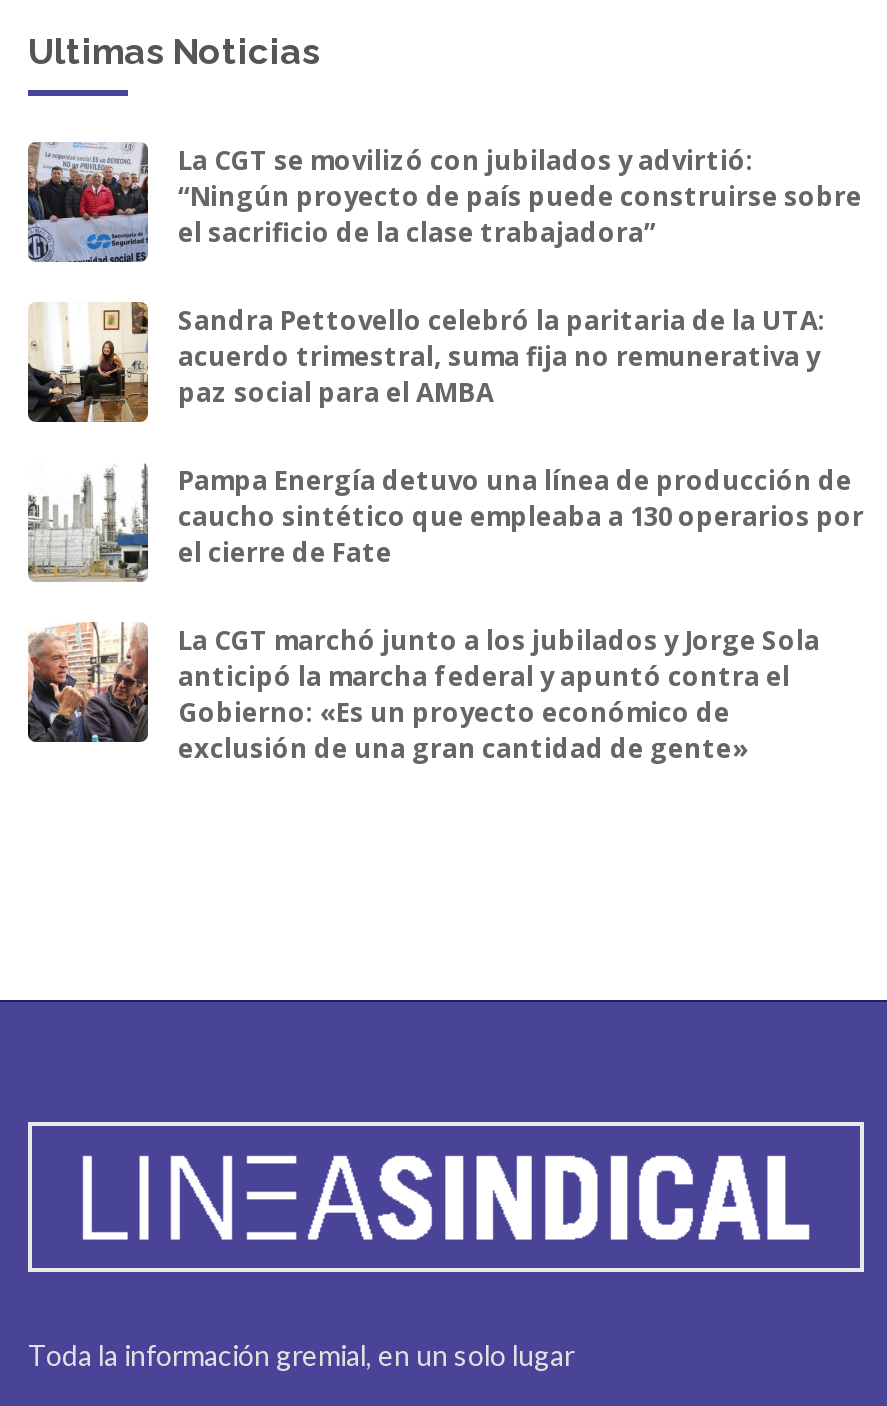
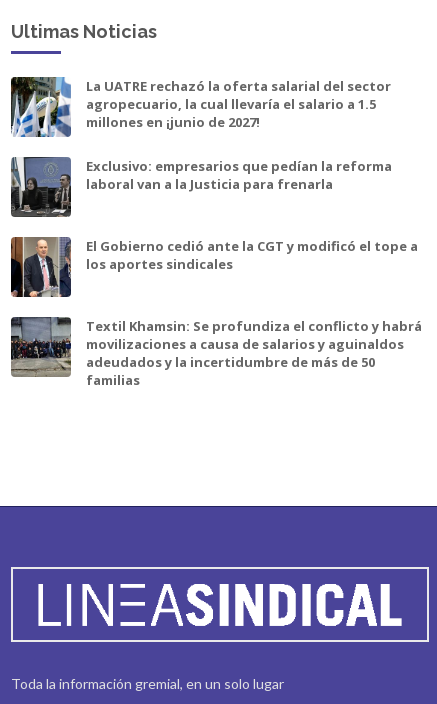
- [image]
- La CGT se movilizó con jubilados y advirtió:
- “Ningún proyecto de país puede construirse sobre
- el sacrificio de la clase trabajadora”
+ [image]
+ La UATRE rechazó la oferta salarial del sector
+ agropecuario, la cual llevaría el salario a 1.5
+ millones en ¡junio de 2027!

- [image]
- Sandra Pettovello celebró la paritaria de la UTA:
- acuerdo trimestral, suma fija no remunerativa y
- paz social para el AMBA
+ [image]
+ Exclusivo: empresarios que pedían la reforma
+ laboral van a la Justicia para frenarla

- [image]
- Pampa Energía detuvo una línea de producción de
- caucho sintético que empleaba a 130 operarios por
- el cierre de Fate
+ [image]
+ El Gobierno cedió ante la CGT y modificó el tope a
+ los aportes sindicales

- [image]
- La CGT marchó junto a los jubilados y Jorge Sola
- anticipó la marcha federal y apuntó contra el
- Gobierno: «Es un proyecto económico de
- exclusión de una gran cantidad de gente»
+ [image]
+ Textil Khamsin: Se profundiza el conflicto y habrá
+ movilizaciones a causa de salarios y aguinaldos
+ adeudados y la incertidumbre de más de 50
+ familias
